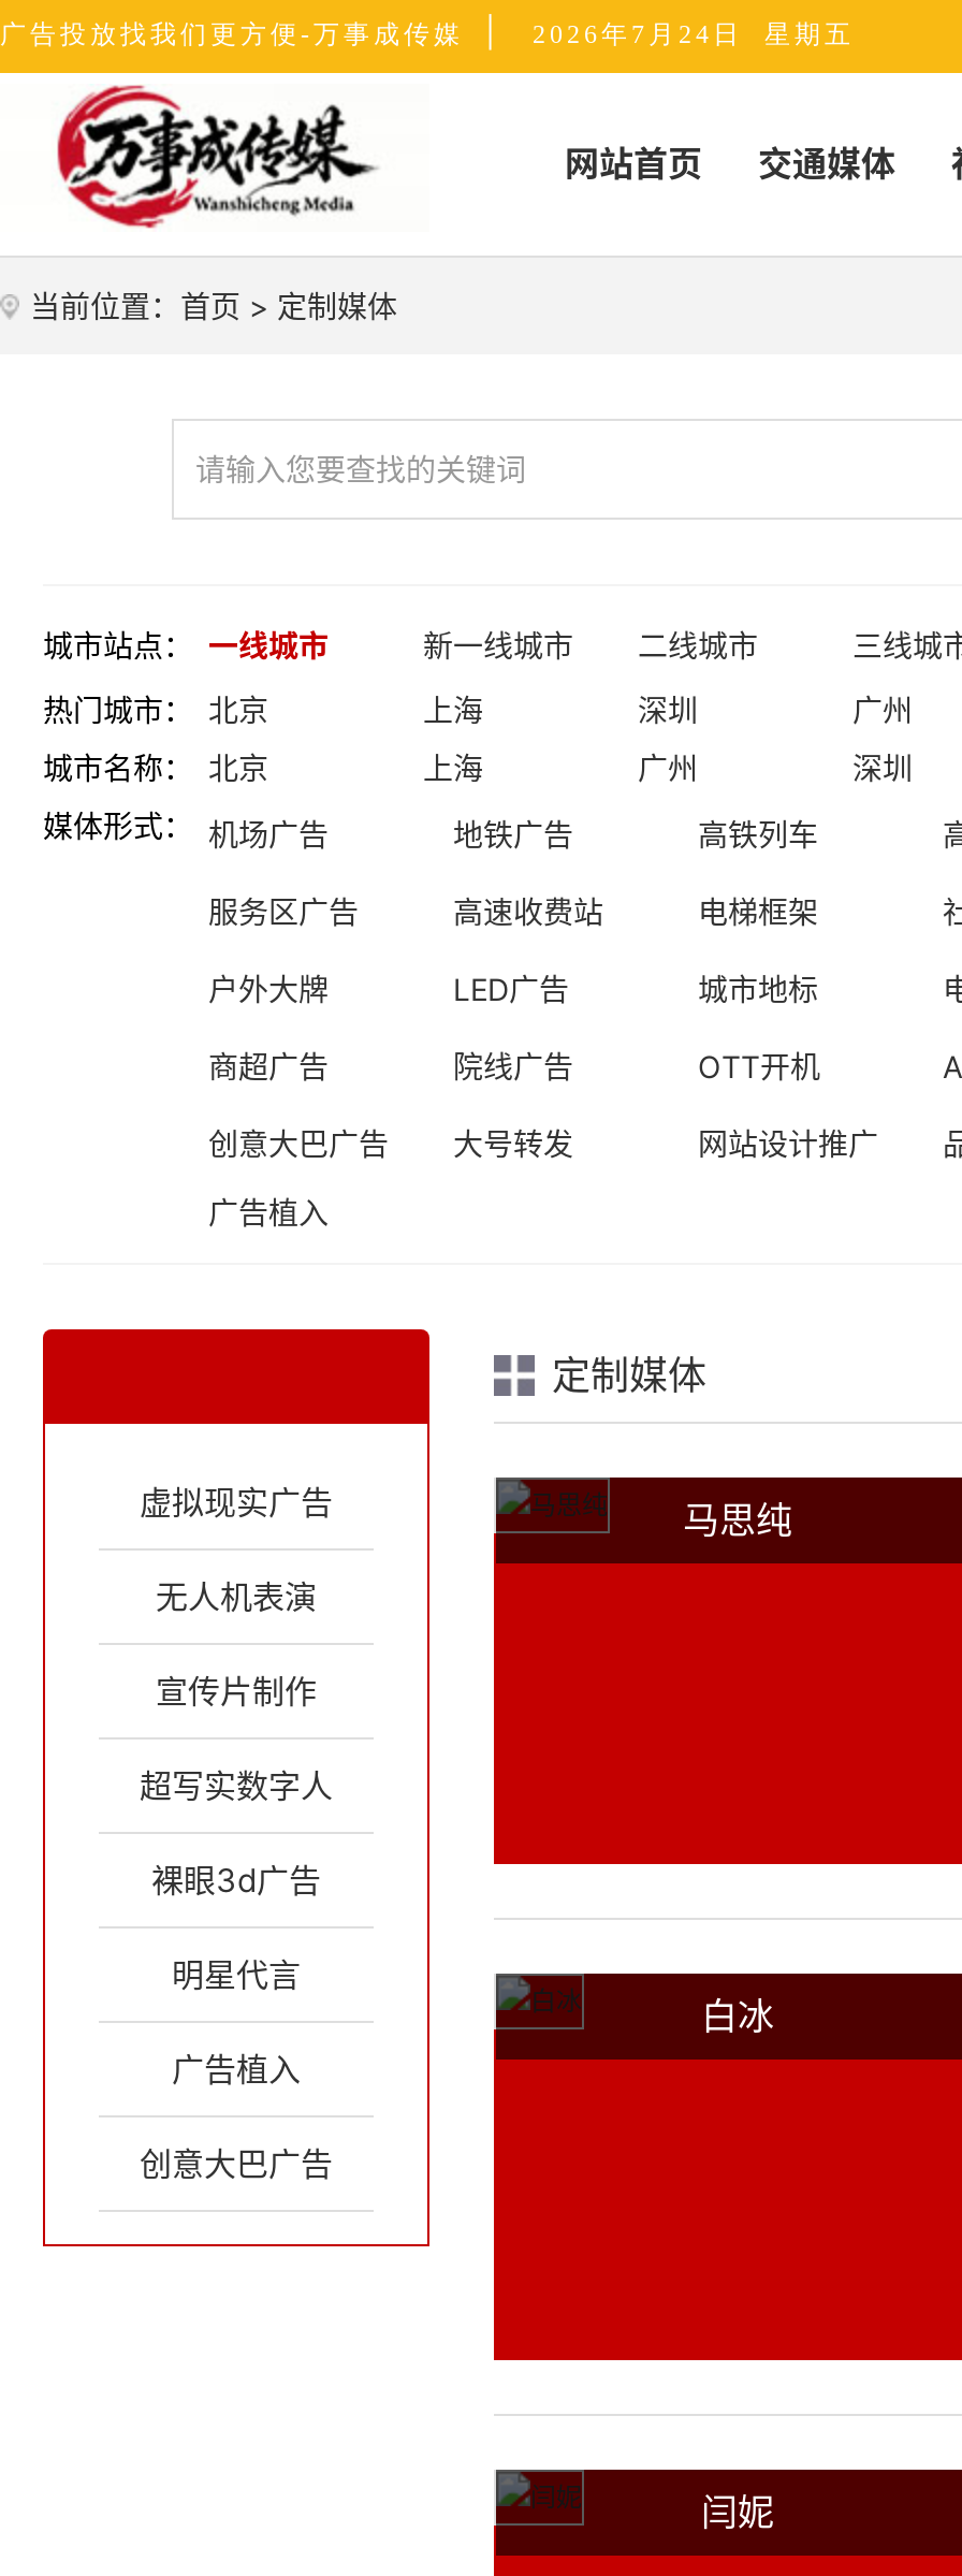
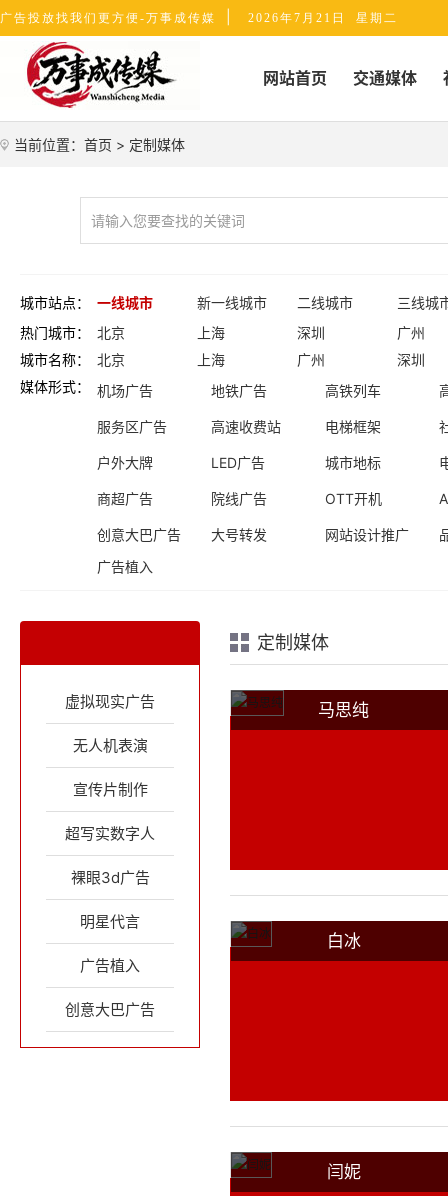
- 2026年7月24日 星期五
+ 2026年7月21日 星期二
